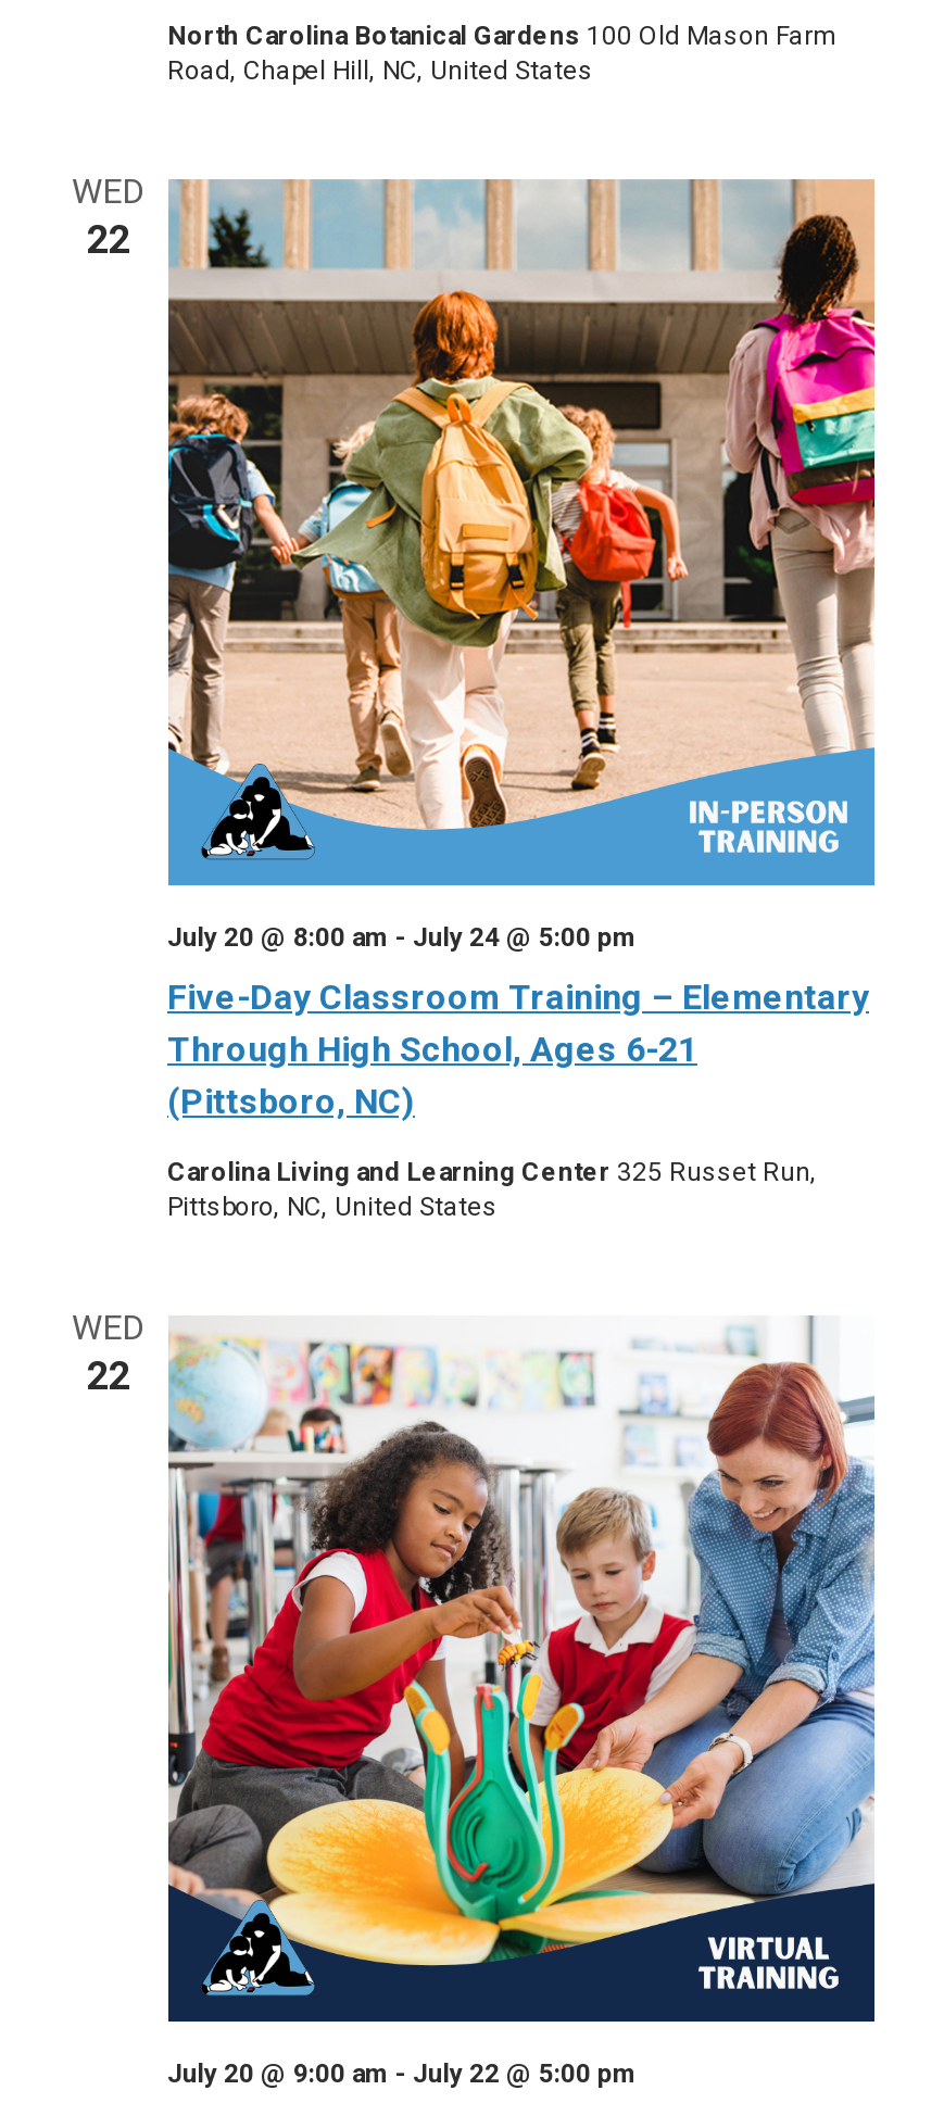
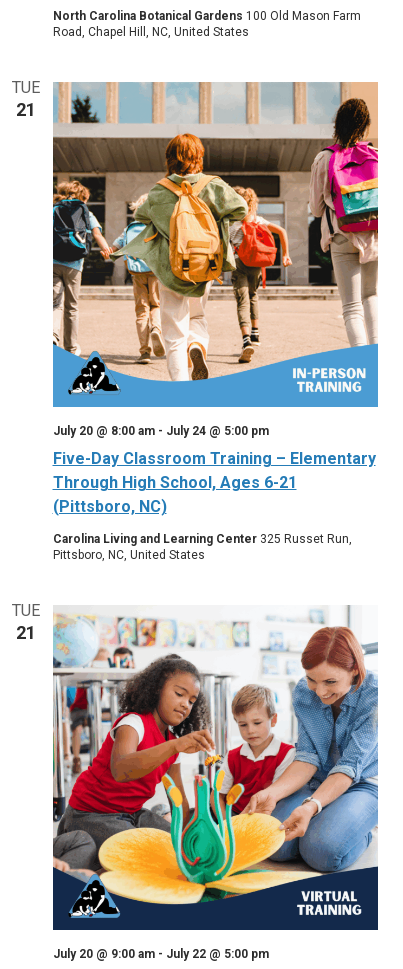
- WED
- 22
+ TUE
+ 21

- WED
- 22
+ TUE
+ 21
